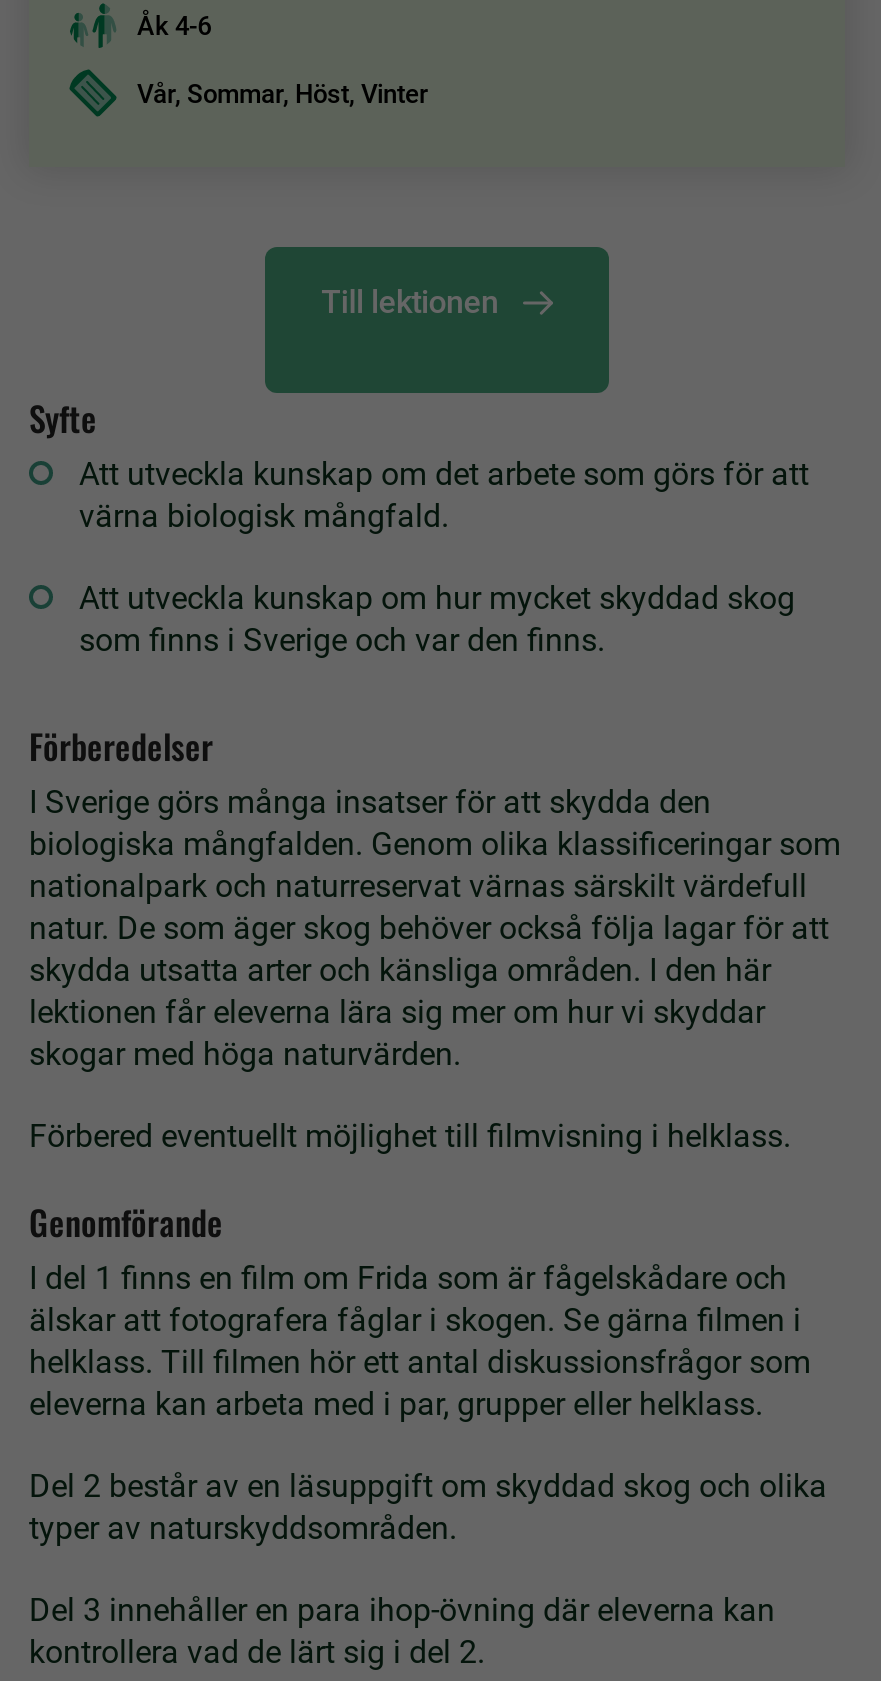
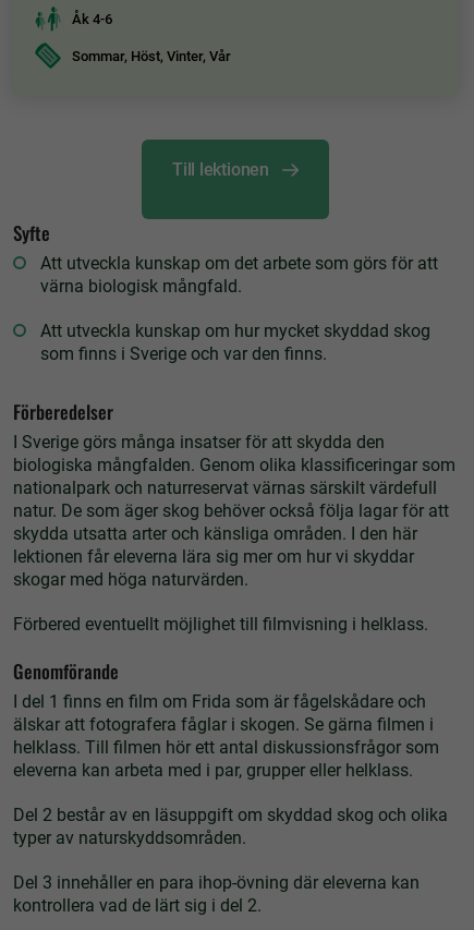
- Vår, Sommar, Höst, Vinter
+ Sommar, Höst, Vinter, Vår
